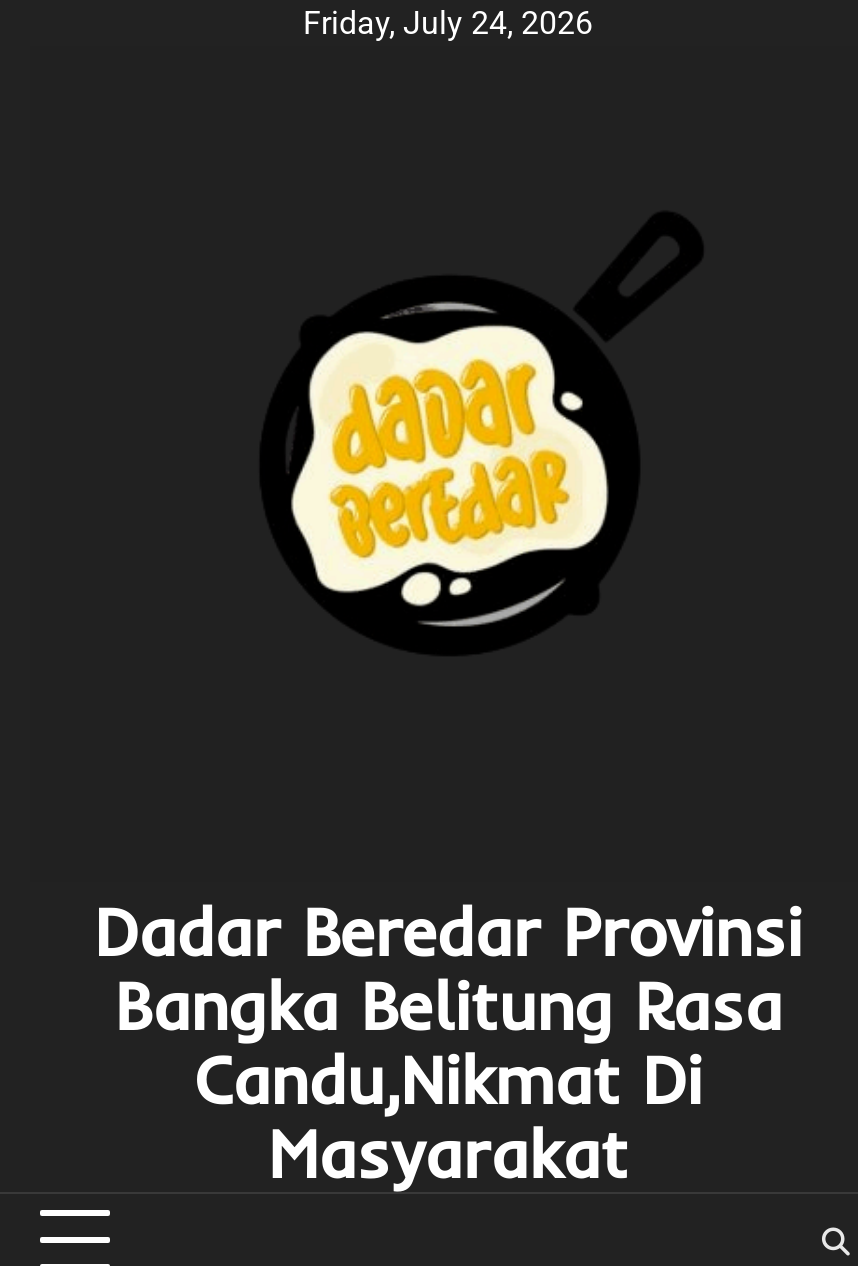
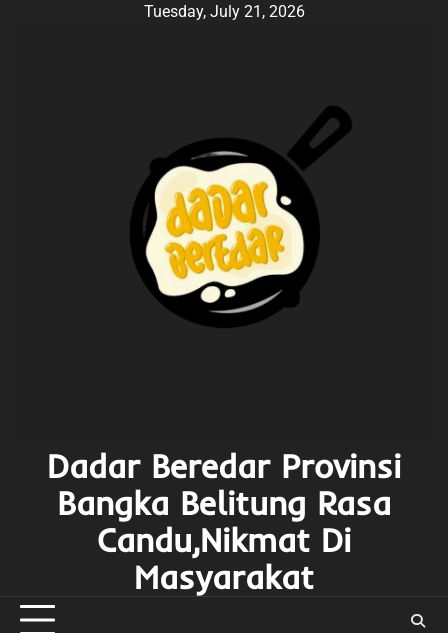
- Friday, July 24, 2026
+ Tuesday, July 21, 2026
